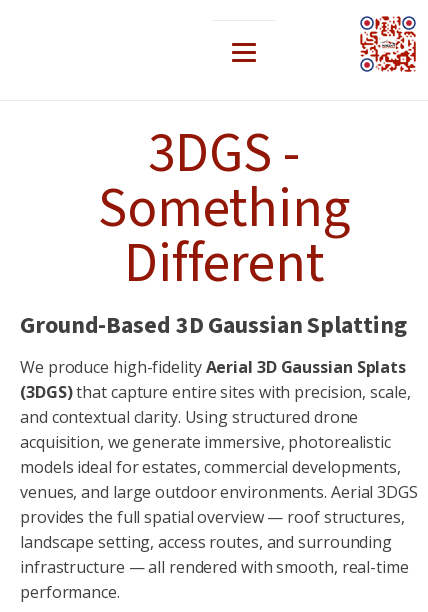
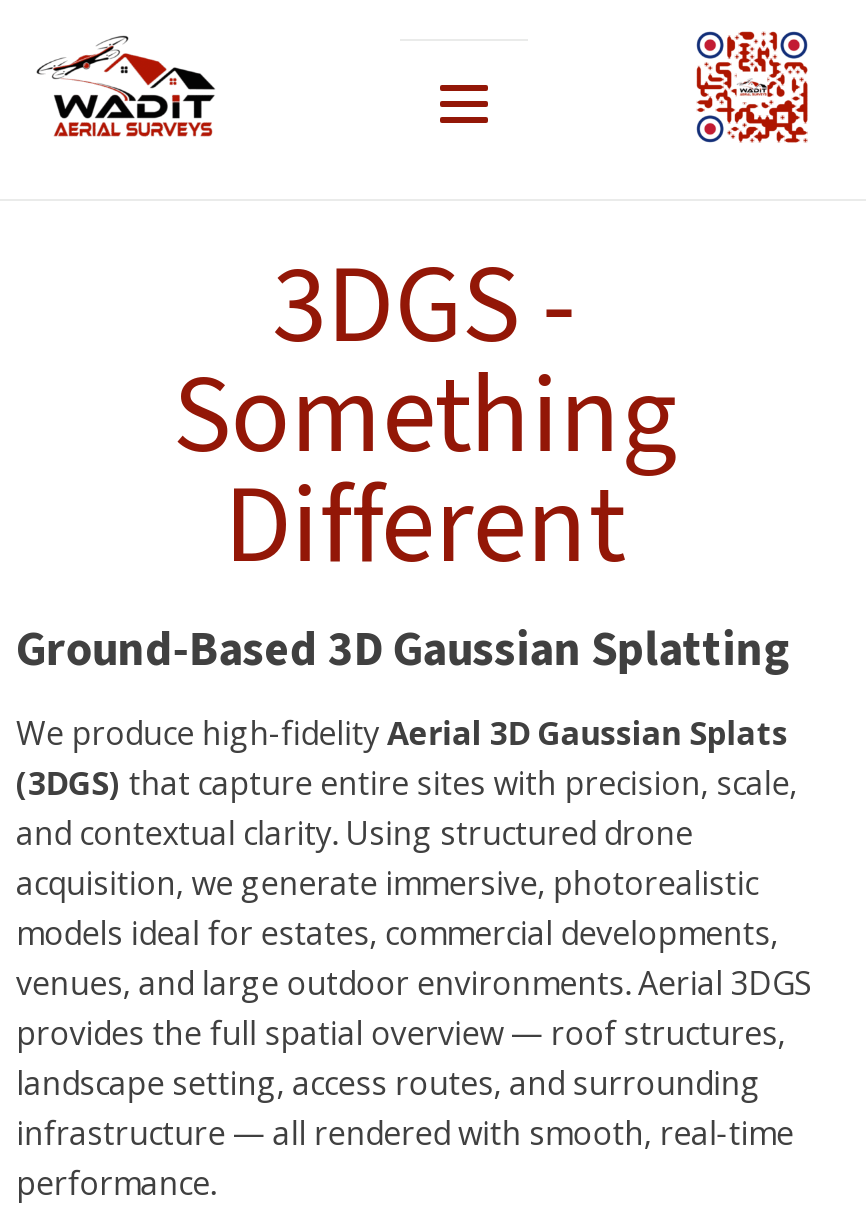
+ [image]
